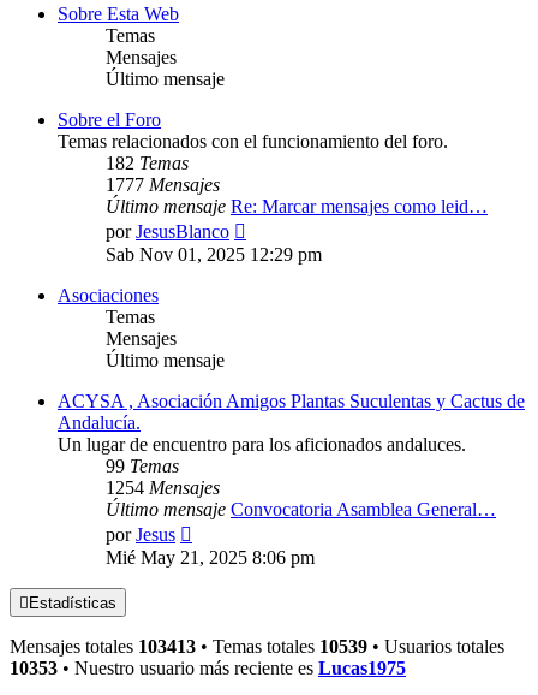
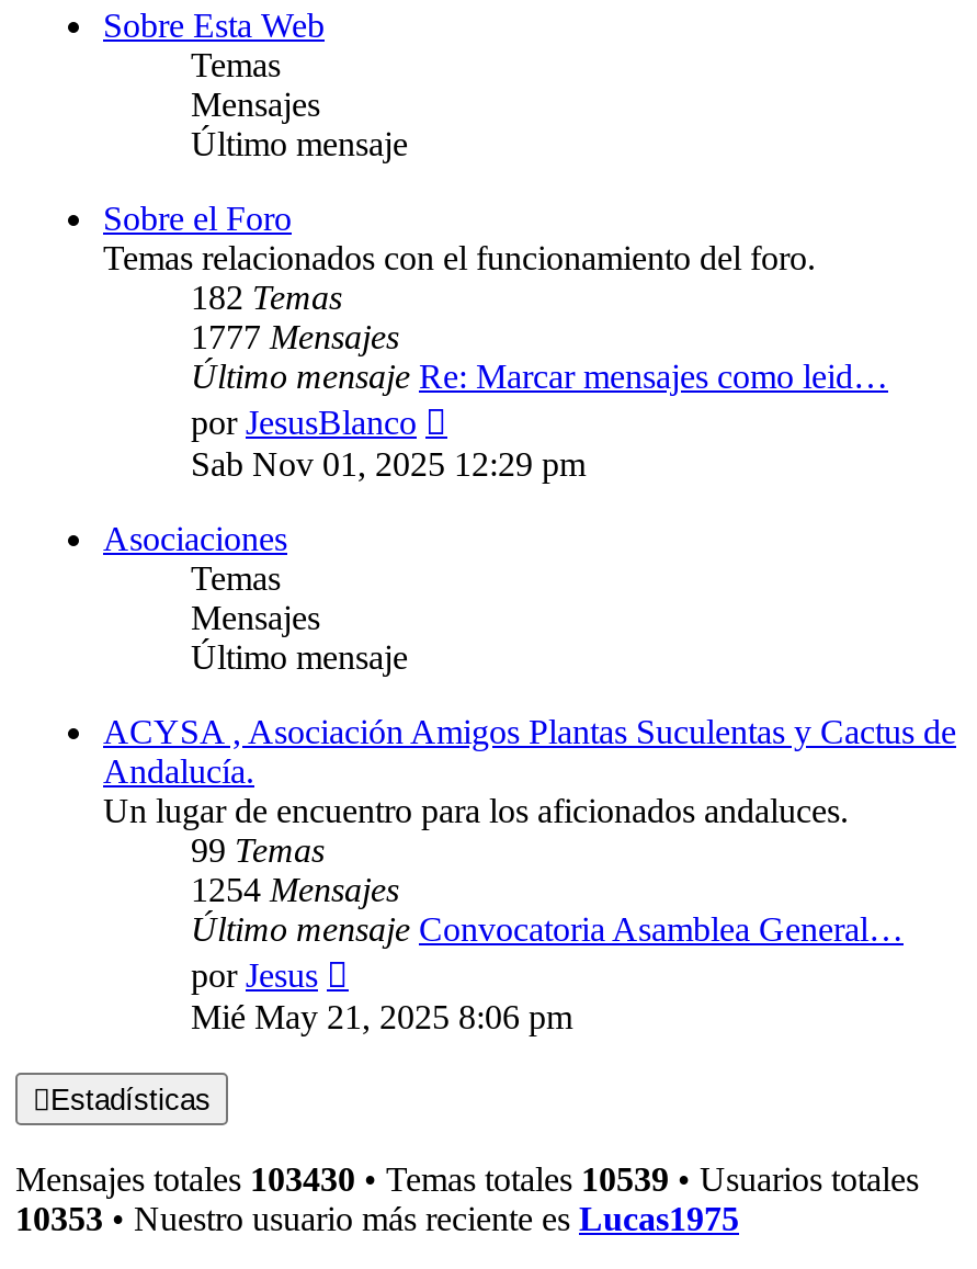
- Mensajes totales 103413 • Temas totales 10539 • Usuarios totales
+ Mensajes totales 103430 • Temas totales 10539 • Usuarios totales
